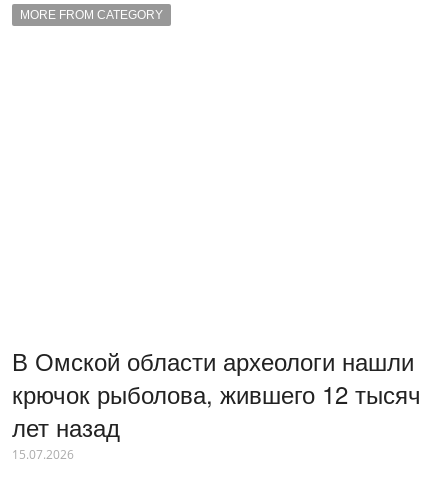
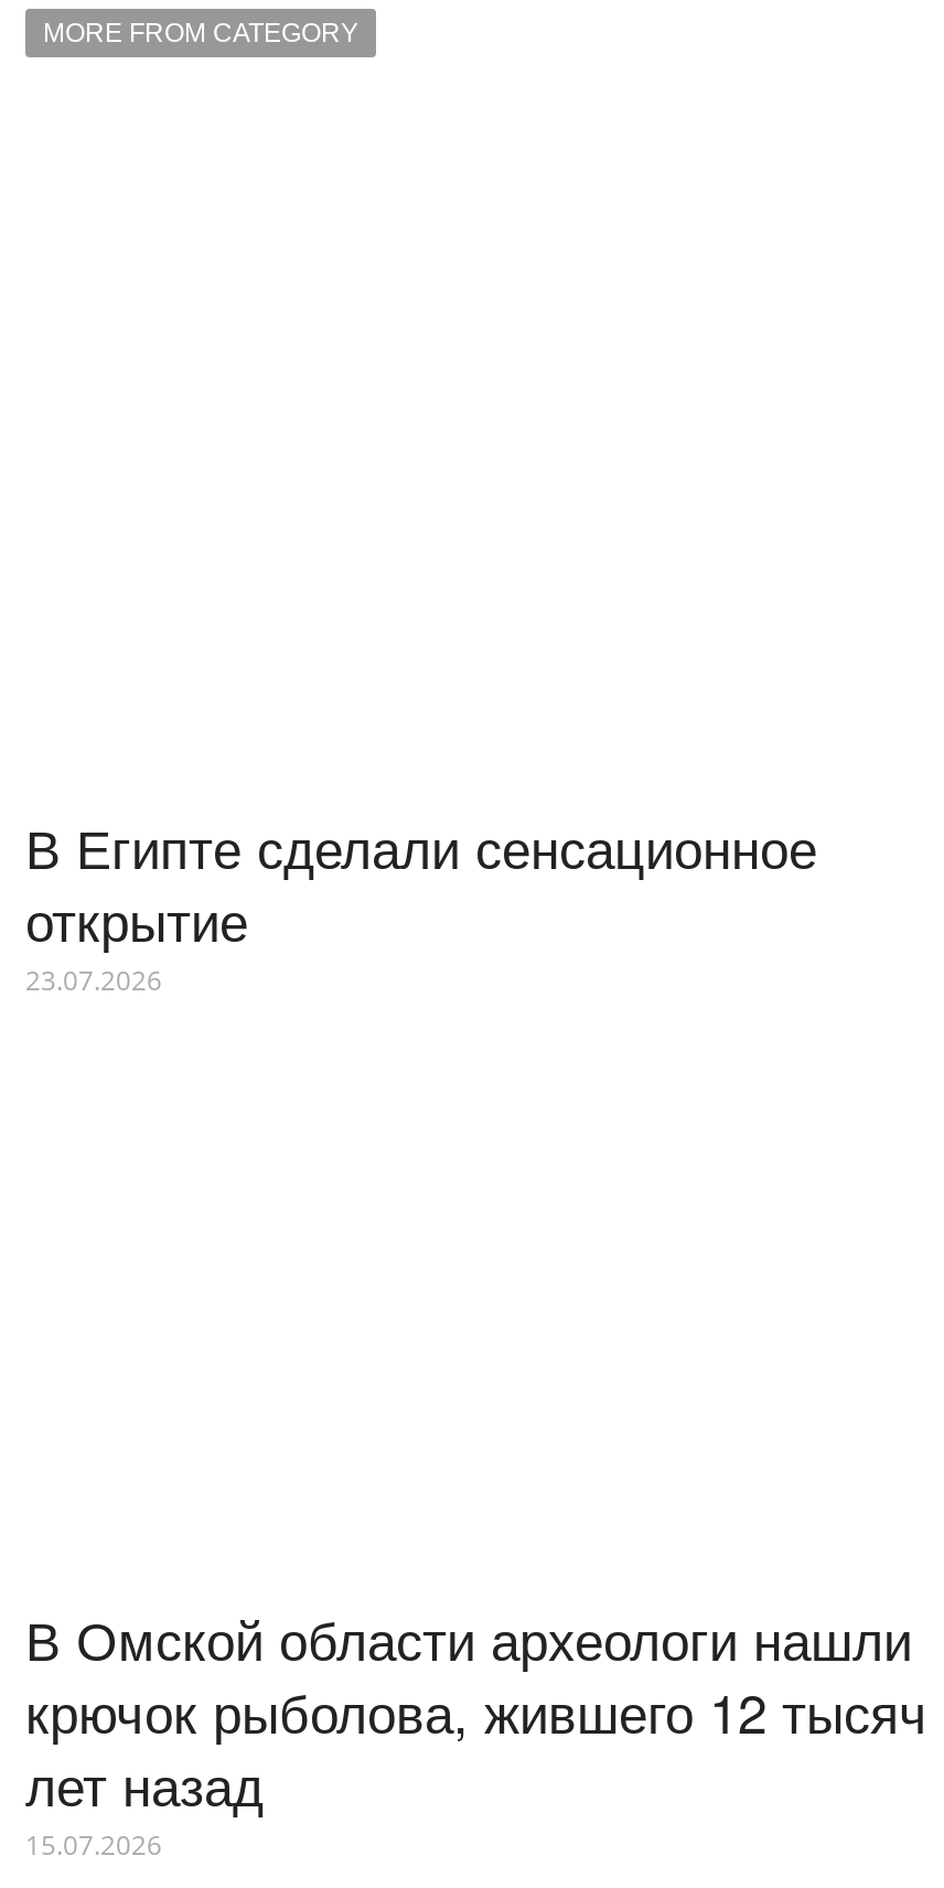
+ В Египте сделали сенсационное
+ открытие
+ 23.07.2026
